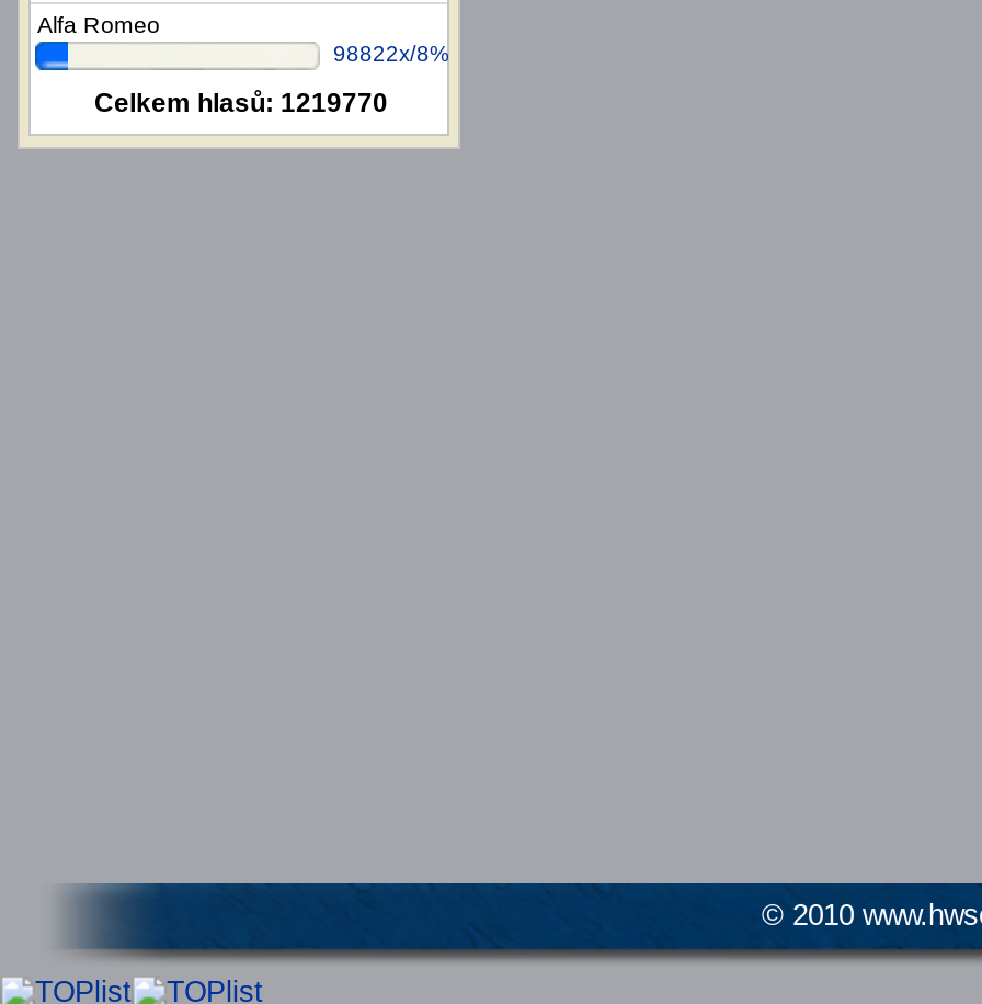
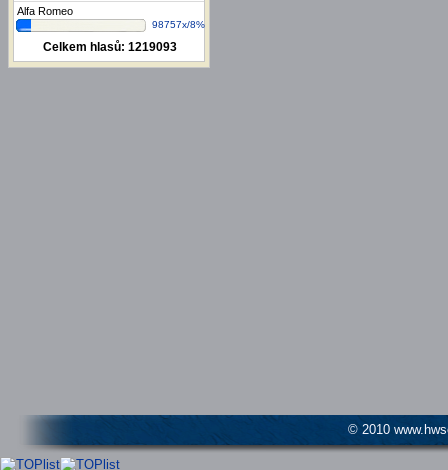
- 98822x/8%
+ 98757x/8%

- Celkem hlasů: 1219770
+ Celkem hlasů: 1219093
